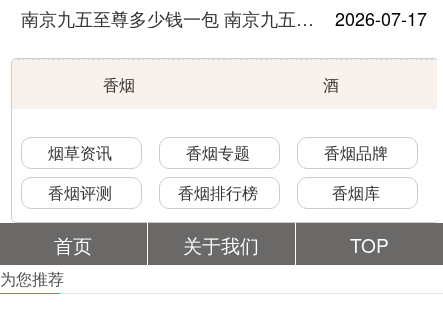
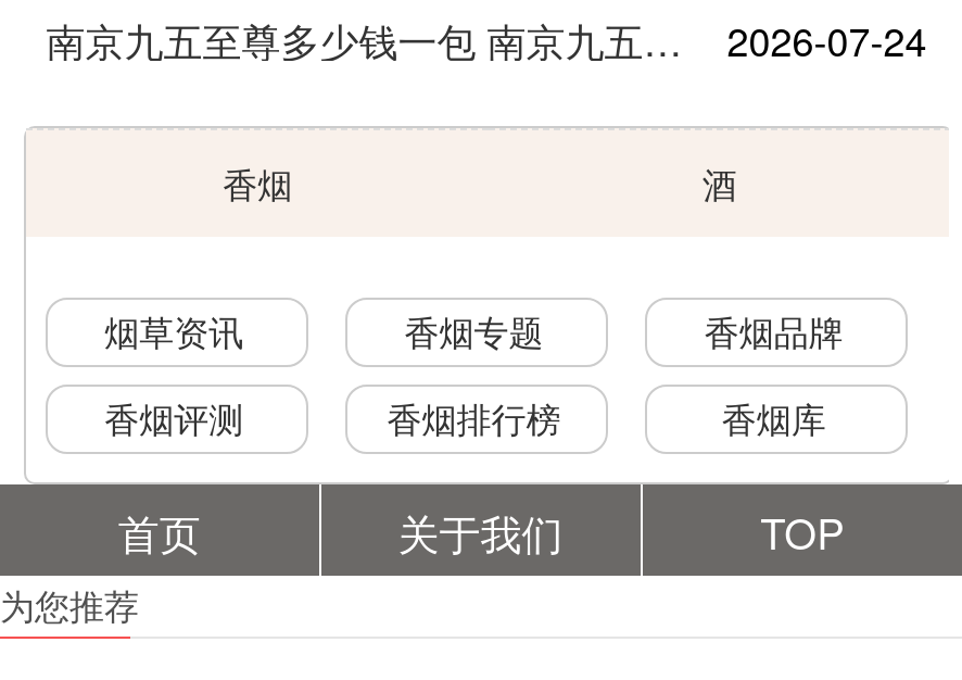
- 2026-07-17
+ 2026-07-24
